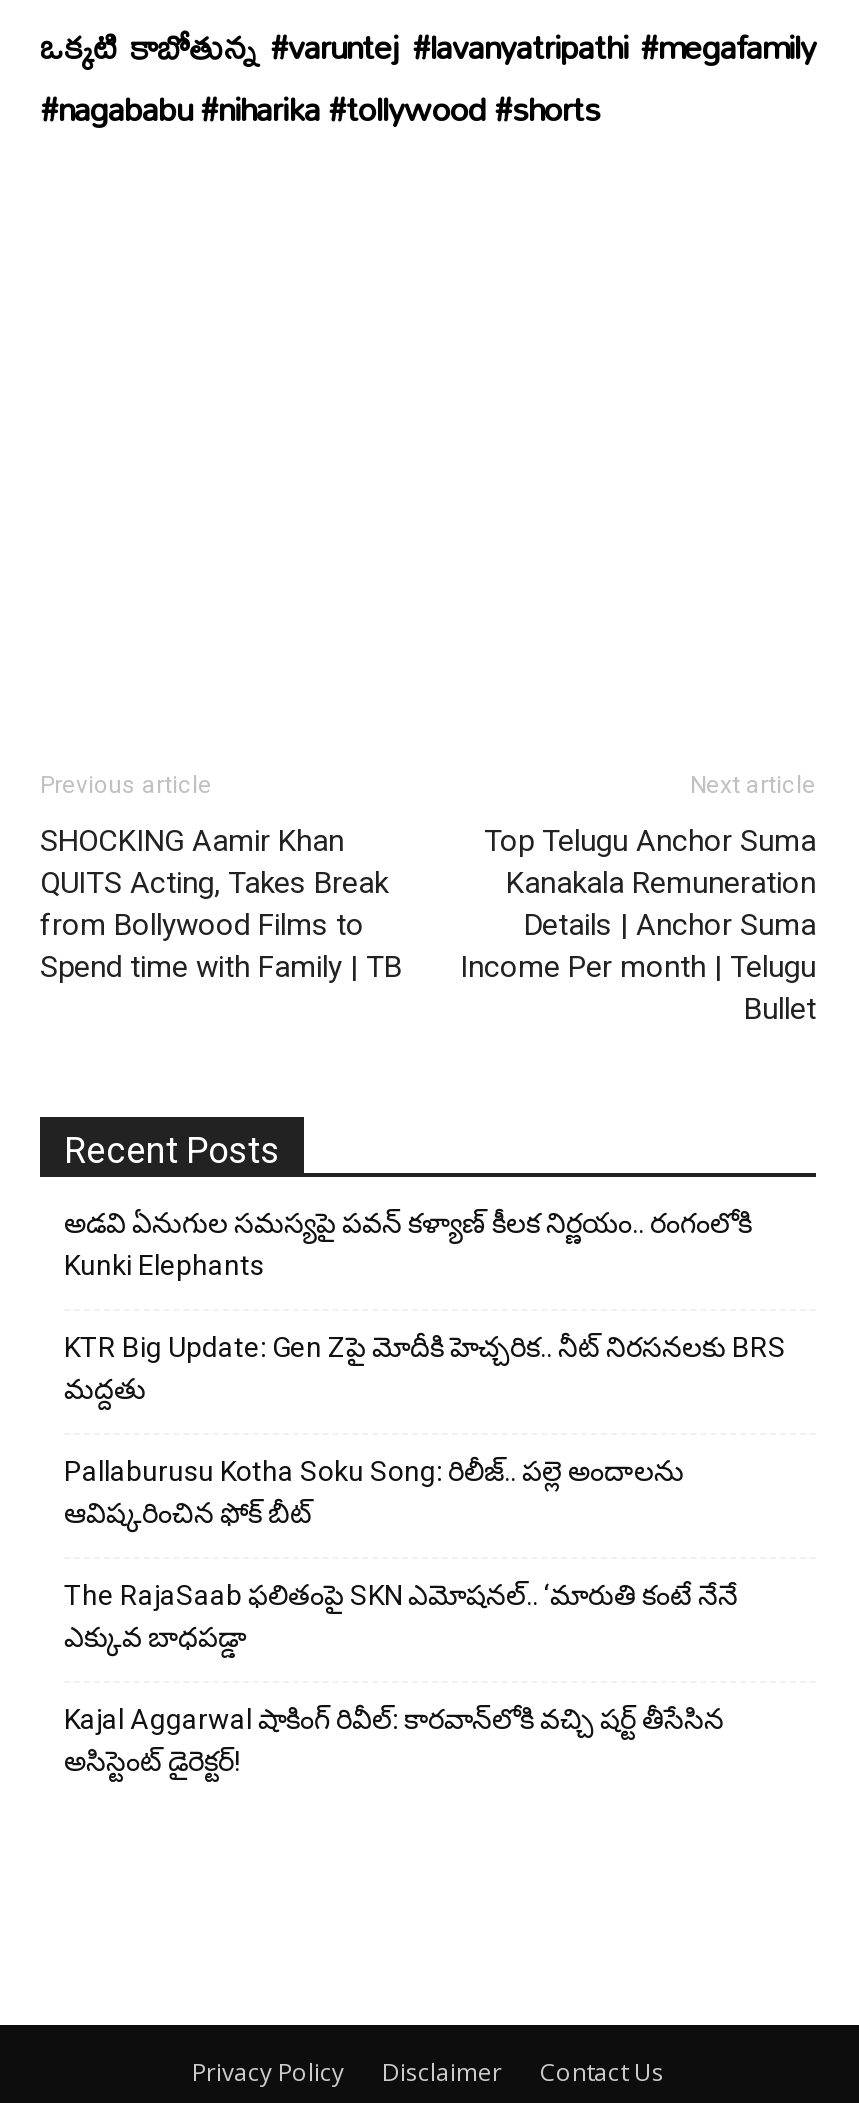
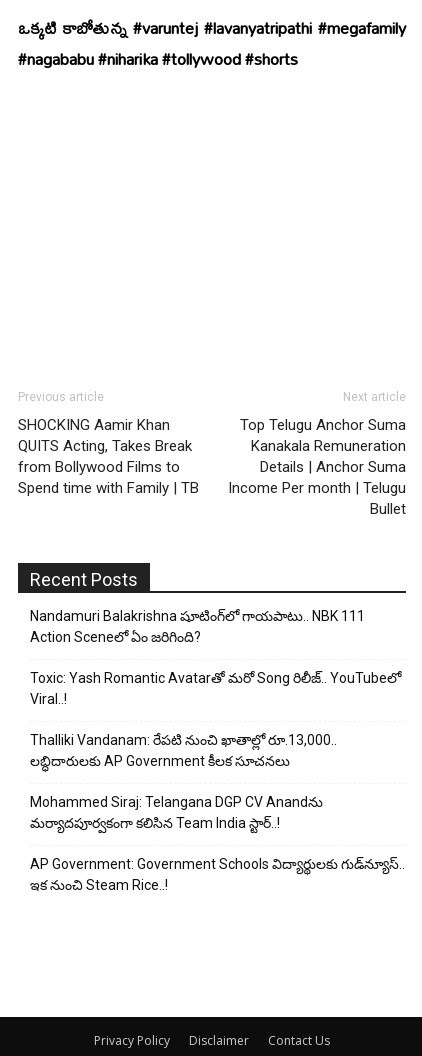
- అడవి ఏనుగుల సమస్యపై పవన్ కళ్యాణ్ కీలక నిర్ణయం.. రంగంలోకి
- Kunki Elephants
+ Nandamuri Balakrishna షూటింగ్‌లో గాయపాటు.. NBK 111
+ Action Sceneలో ఏం జరిగింది?

- KTR Big Update: Gen Zపై మోదీకి హెచ్చరిక.. నీట్ నిరసనలకు BRS
- మద్దతు
+ Toxic: Yash Romantic Avatarతో మరో Song రిలీజ్.. YouTubeలో
+ Viral..!

- Pallaburusu Kotha Soku Song: రిలీజ్.. పల్లె అందాలను
- ఆవిష్కరించిన ఫోక్ బీట్
+ Thalliki Vandanam: రేపటి నుంచి ఖాతాల్లో రూ.13,000..
+ లబ్ధిదారులకు AP Government కీలక సూచనలు

- The RajaSaab ఫలితంపై SKN ఎమోషనల్.. ‘మారుతి కంటే నేనే
- ఎక్కువ బాధపడ్డా
+ Mohammed Siraj: Telangana DGP CV Anand‌ను
+ మర్యాదపూర్వకంగా కలిసిన Team India స్టార్..!

- Kajal Aggarwal షాకింగ్ రివీల్: కారవాన్‌లోకి వచ్చి షర్ట్ తీసేసిన
- అసిస్టెంట్ డైరెక్టర్!
+ AP Government: Government Schools విద్యార్థులకు గుడ్‌న్యూస్..
+ ఇక నుంచి Steam Rice..!
